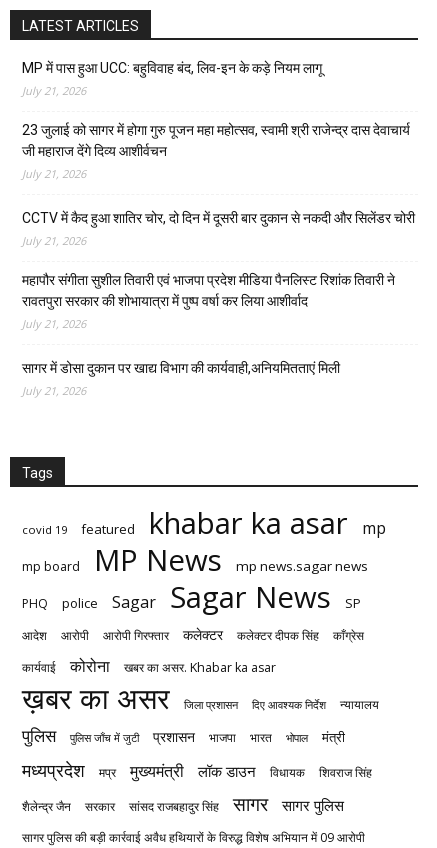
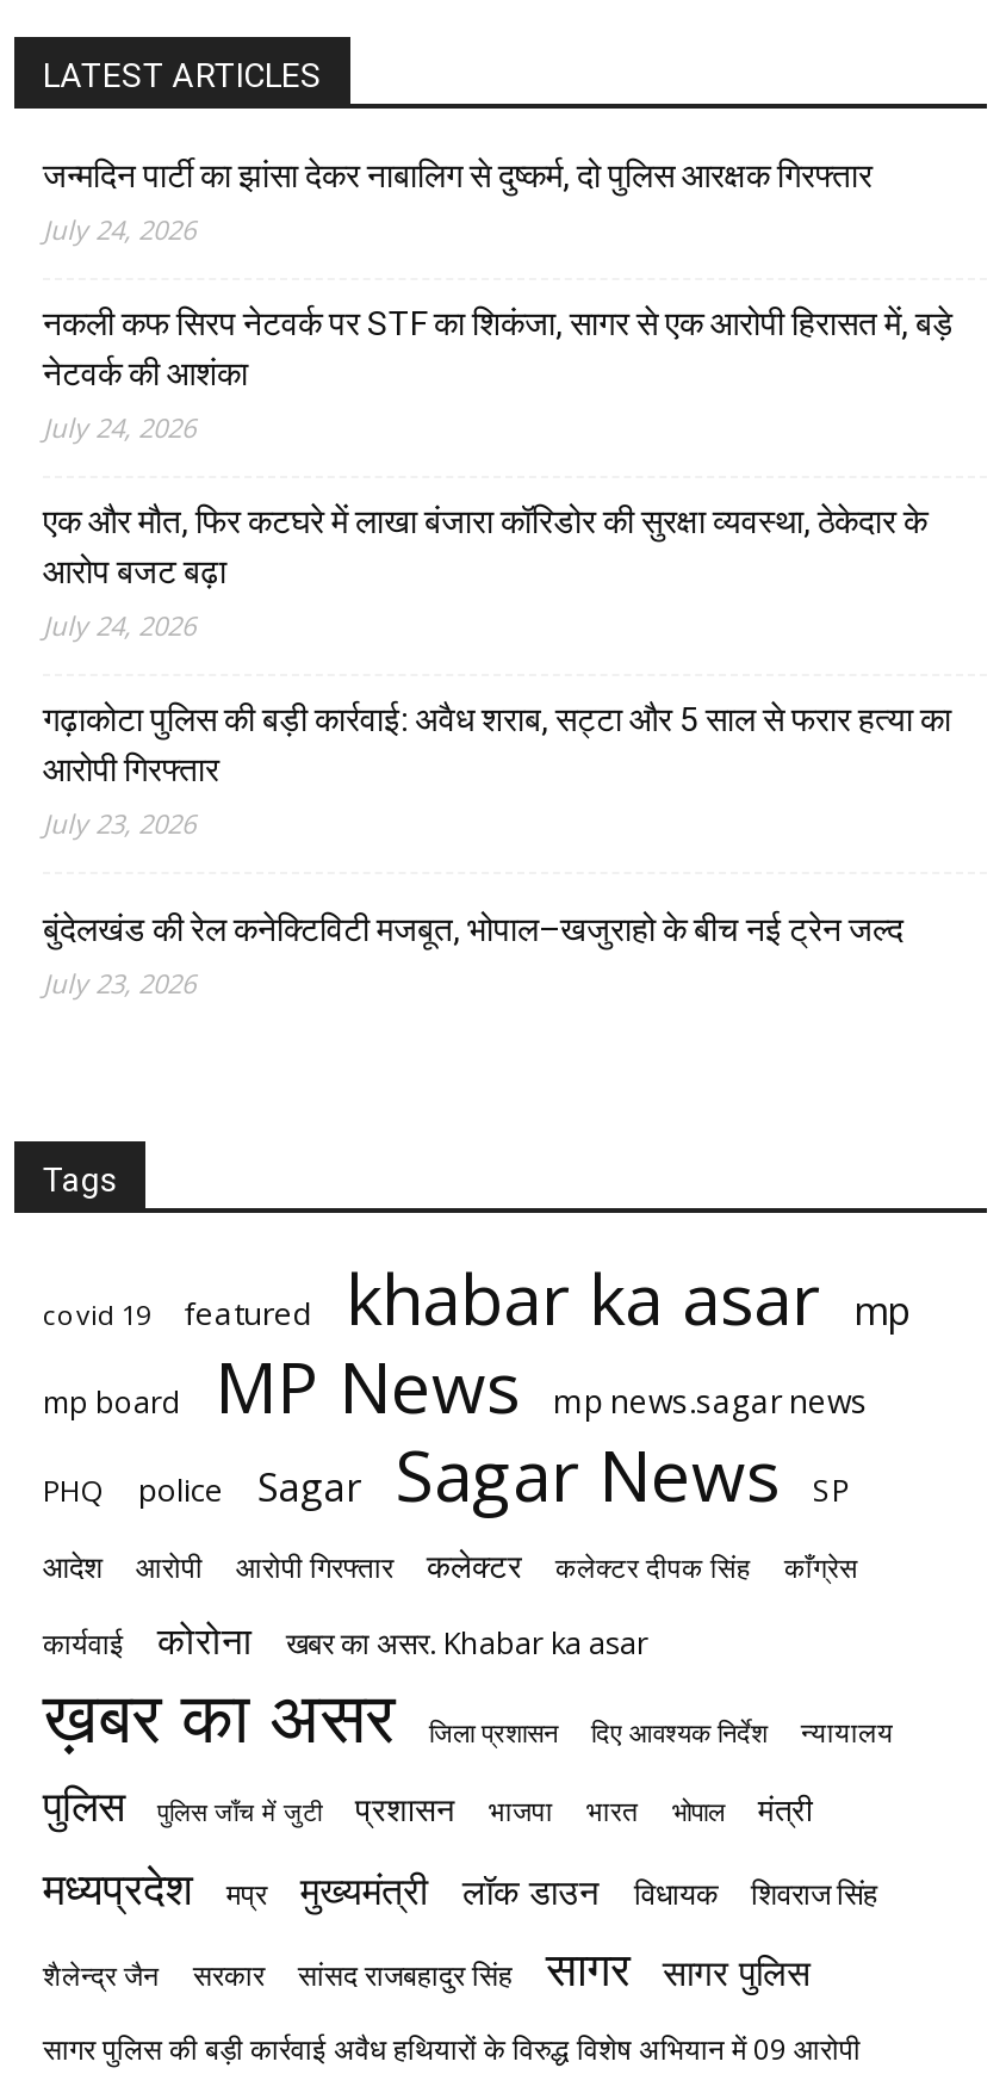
- MP में पास हुआ UCC: बहुविवाह बंद, लिव-इन के कड़े नियम लागू
- July 21, 2026
+ जन्मदिन पार्टी का झांसा देकर नाबालिग से दुष्कर्म, दो पुलिस आरक्षक गिरफ्तार
+ July 24, 2026

- 23 जुलाई को सागर में होगा गुरु पूजन महा महोत्सव, स्वामी श्री राजेन्द्र दास देवाचार्य
- जी महाराज देंगे दिव्य आशीर्वचन
- July 21, 2026
+ नकली कफ सिरप नेटवर्क पर STF का शिकंजा, सागर से एक आरोपी हिरासत में, बड़े
+ नेटवर्क की आशंका
+ July 24, 2026

- CCTV में कैद हुआ शातिर चोर, दो दिन में दूसरी बार दुकान से नकदी और सिलेंडर चोरी
- July 21, 2026
+ एक और मौत, फिर कटघरे में लाखा बंजारा कॉरिडोर की सुरक्षा व्यवस्था, ठेकेदार के
+ आरोप बजट बढ़ा
+ July 24, 2026

- महापौर संगीता सुशील तिवारी एवं भाजपा प्रदेश मीडिया पैनलिस्ट रिशांक तिवारी ने
- रावतपुरा सरकार की शोभायात्रा में पुष्प वर्षा कर लिया आशीर्वाद
- July 21, 2026
+ गढ़ाकोटा पुलिस की बड़ी कार्रवाई: अवैध शराब, सट्टा और 5 साल से फरार हत्या का
+ आरोपी गिरफ्तार
+ July 23, 2026

- सागर में डोसा दुकान पर खाद्य विभाग की कार्यवाही,अनियमितताएं मिली
- July 21, 2026
+ बुंदेलखंड की रेल कनेक्टिविटी मजबूत, भोपाल–खजुराहो के बीच नई ट्रेन जल्द
+ July 23, 2026
